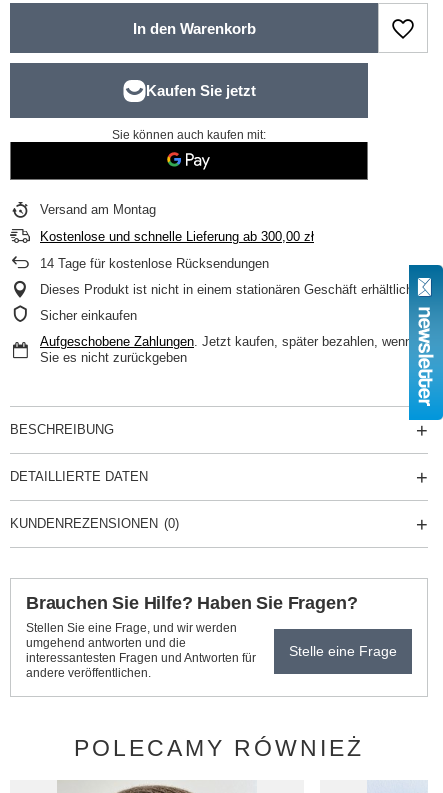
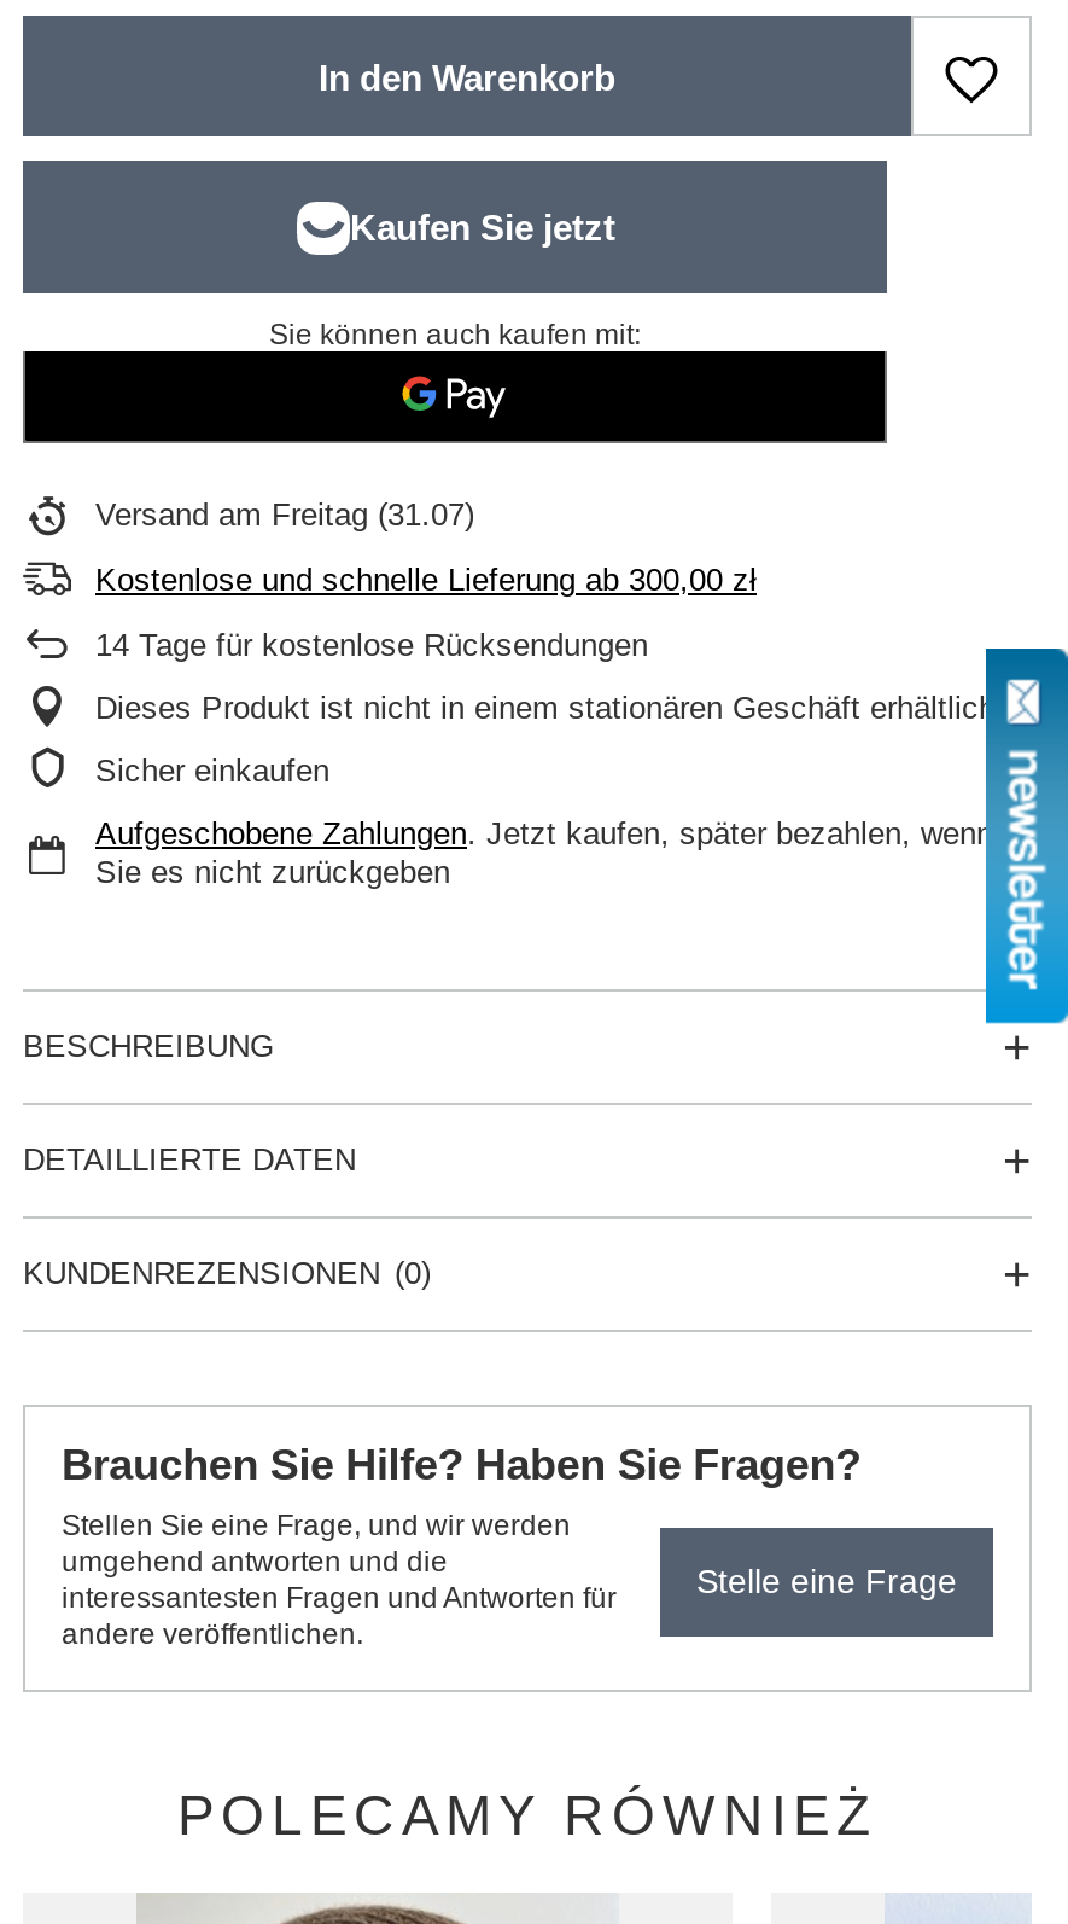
- Versand am Montag
+ Versand am Freitag (31.07)
